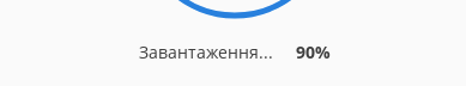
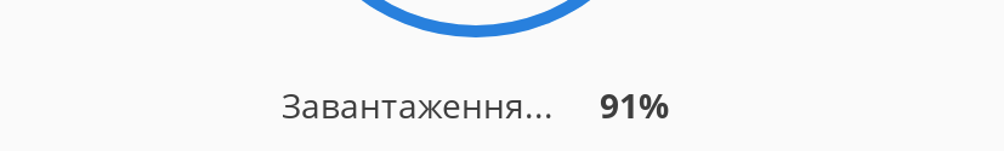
- Завантаження... 90%
+ Завантаження... 91%
